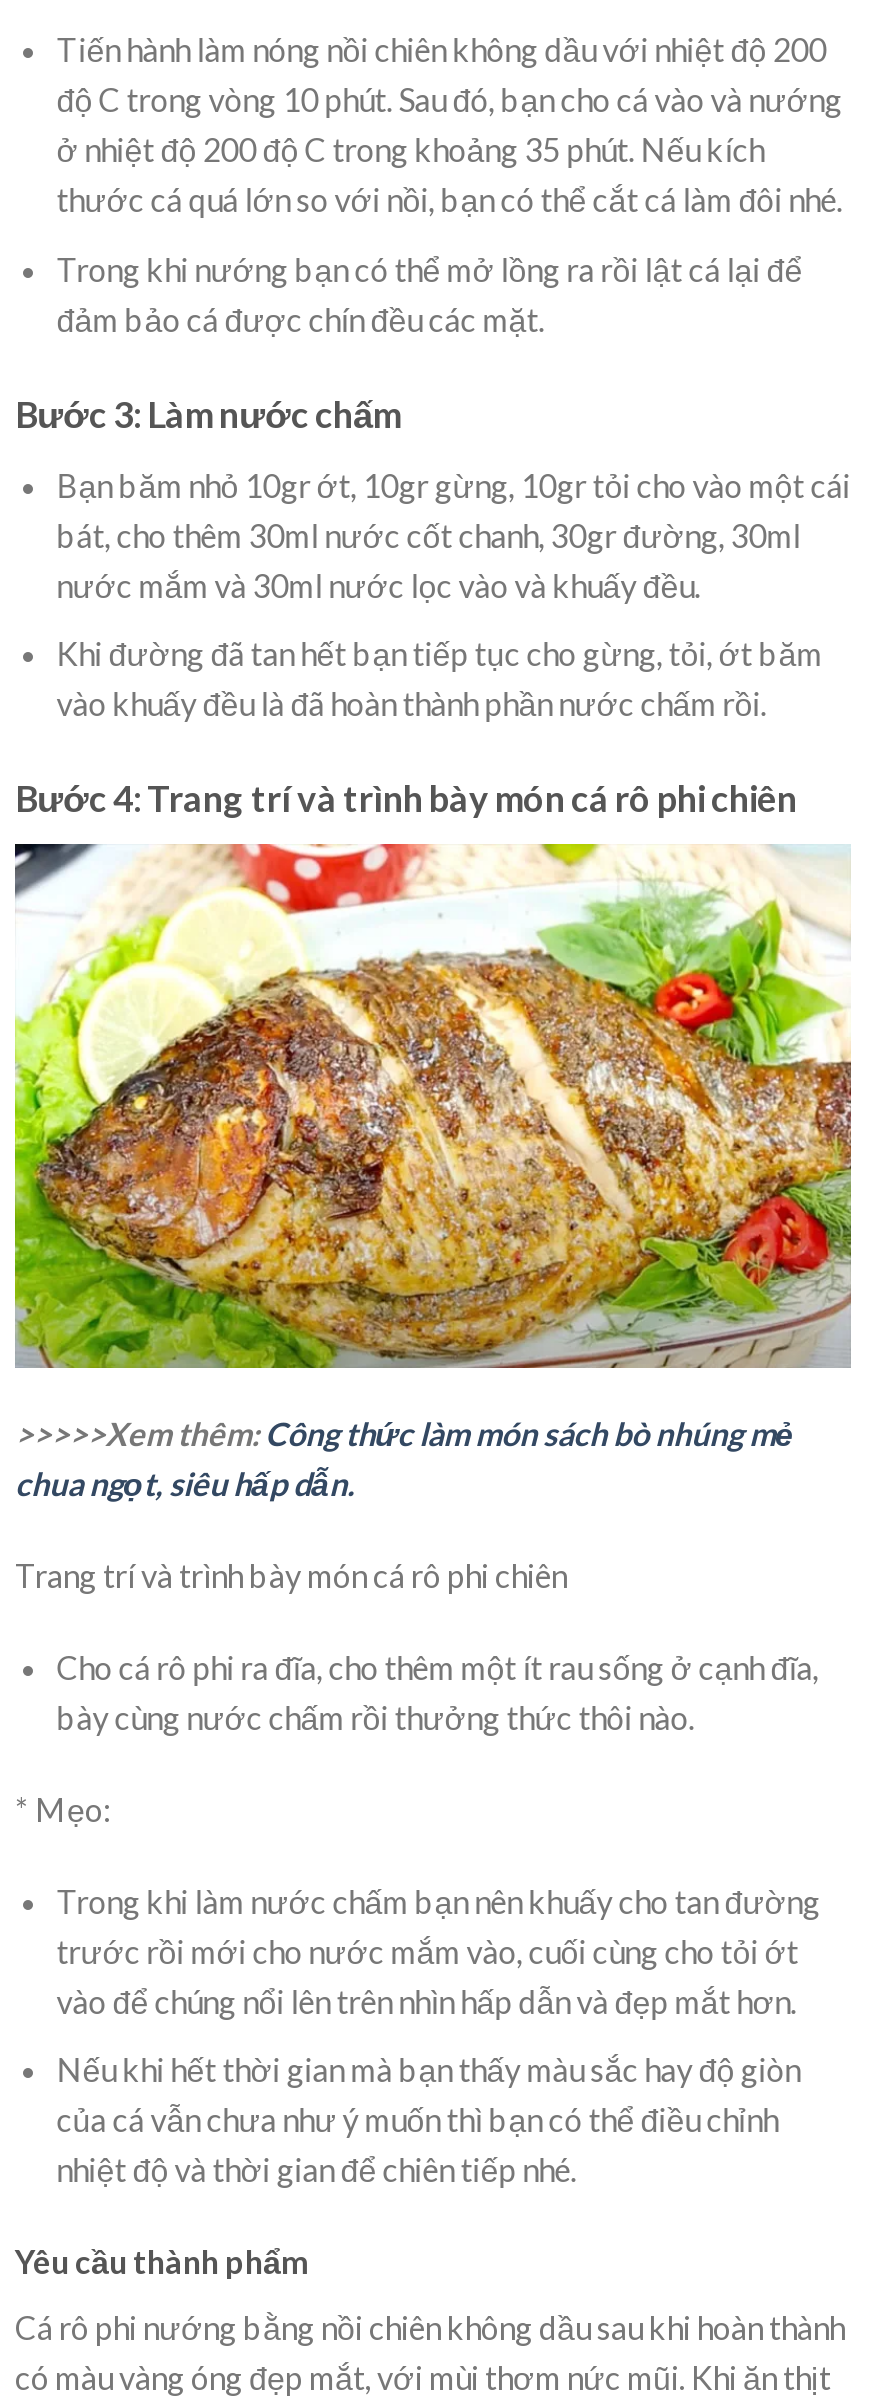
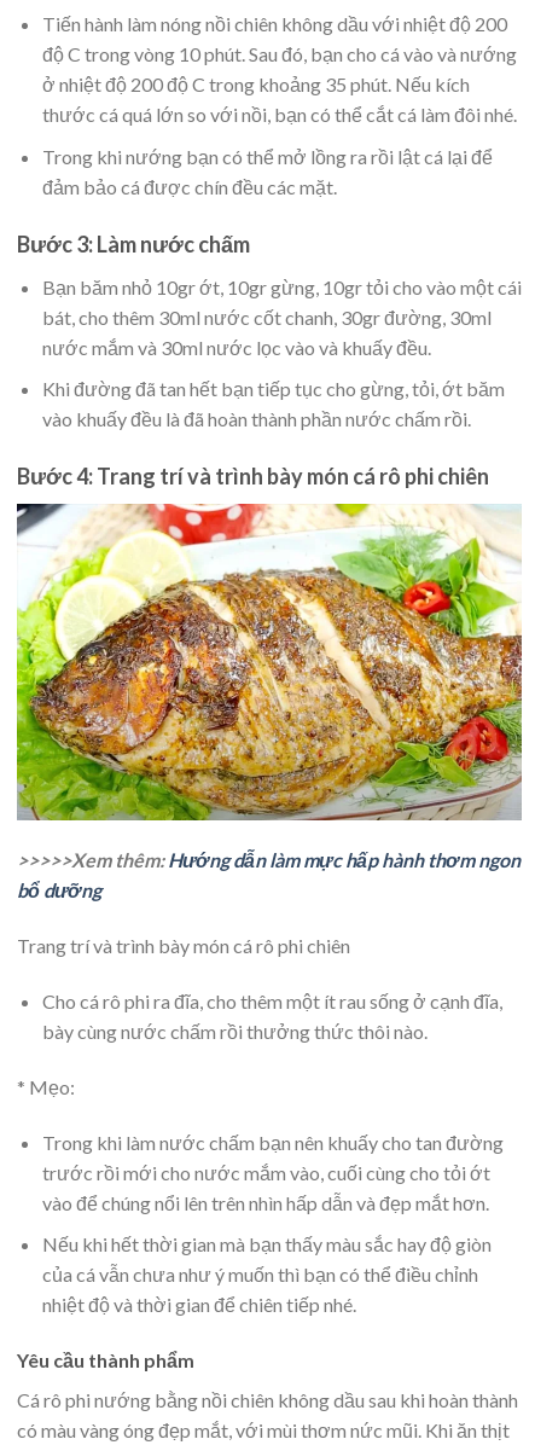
- >>>>>Xem thêm: Công thức làm món sách bò nhúng mẻ
- chua ngọt, siêu hấp dẫn.
+ >>>>>Xem thêm: Hướng dẫn làm mực hấp hành thơm ngon
+ bổ dưỡng
